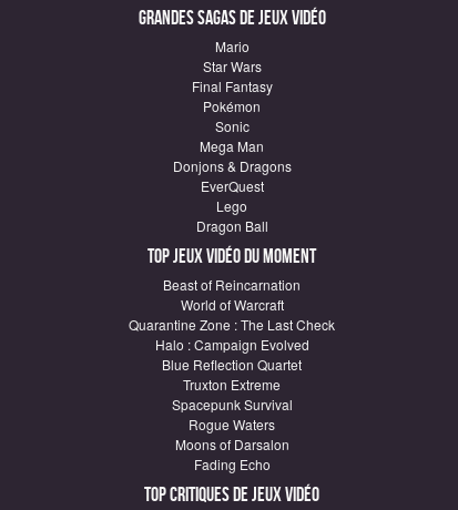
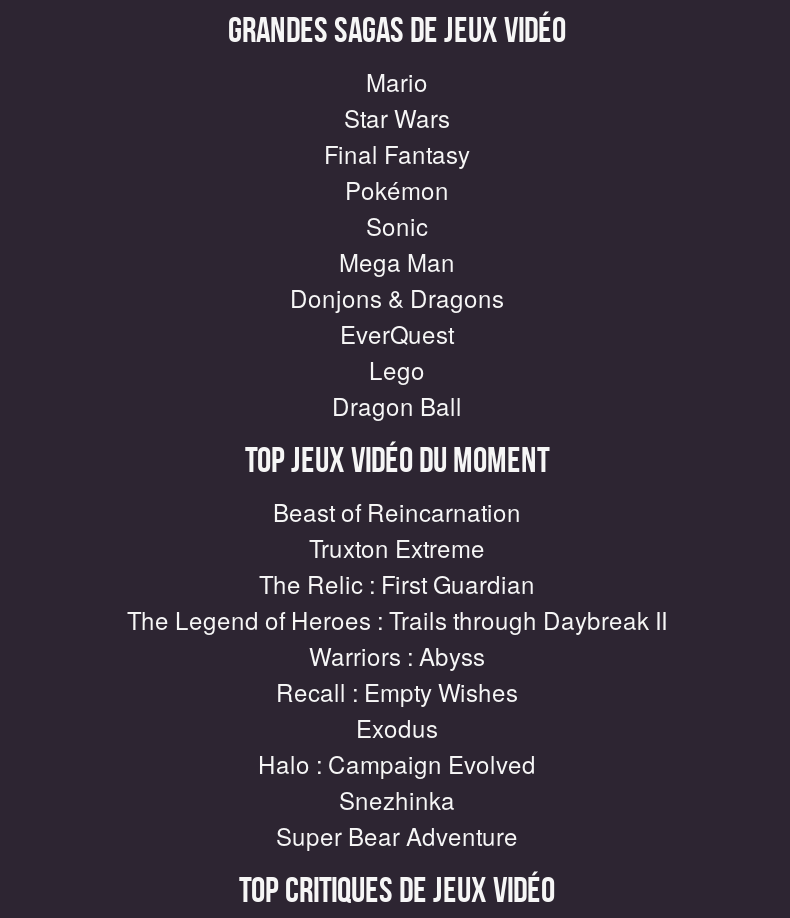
- World of Warcraft
- Quarantine Zone : The Last Check
+ The Relic : First Guardian
+ The Legend of Heroes : Trails through Daybreak II
+ Warriors : Abyss
+ Recall : Empty Wishes
+ Exodus

moved down: Halo : Campaign Evolved

- Blue Reflection Quartet
- Spacepunk Survival
- Rogue Waters
- Moons of Darsalon
- Fading Echo
+ Snezhinka
+ Super Bear Adventure

moved up: Truxton Extreme
